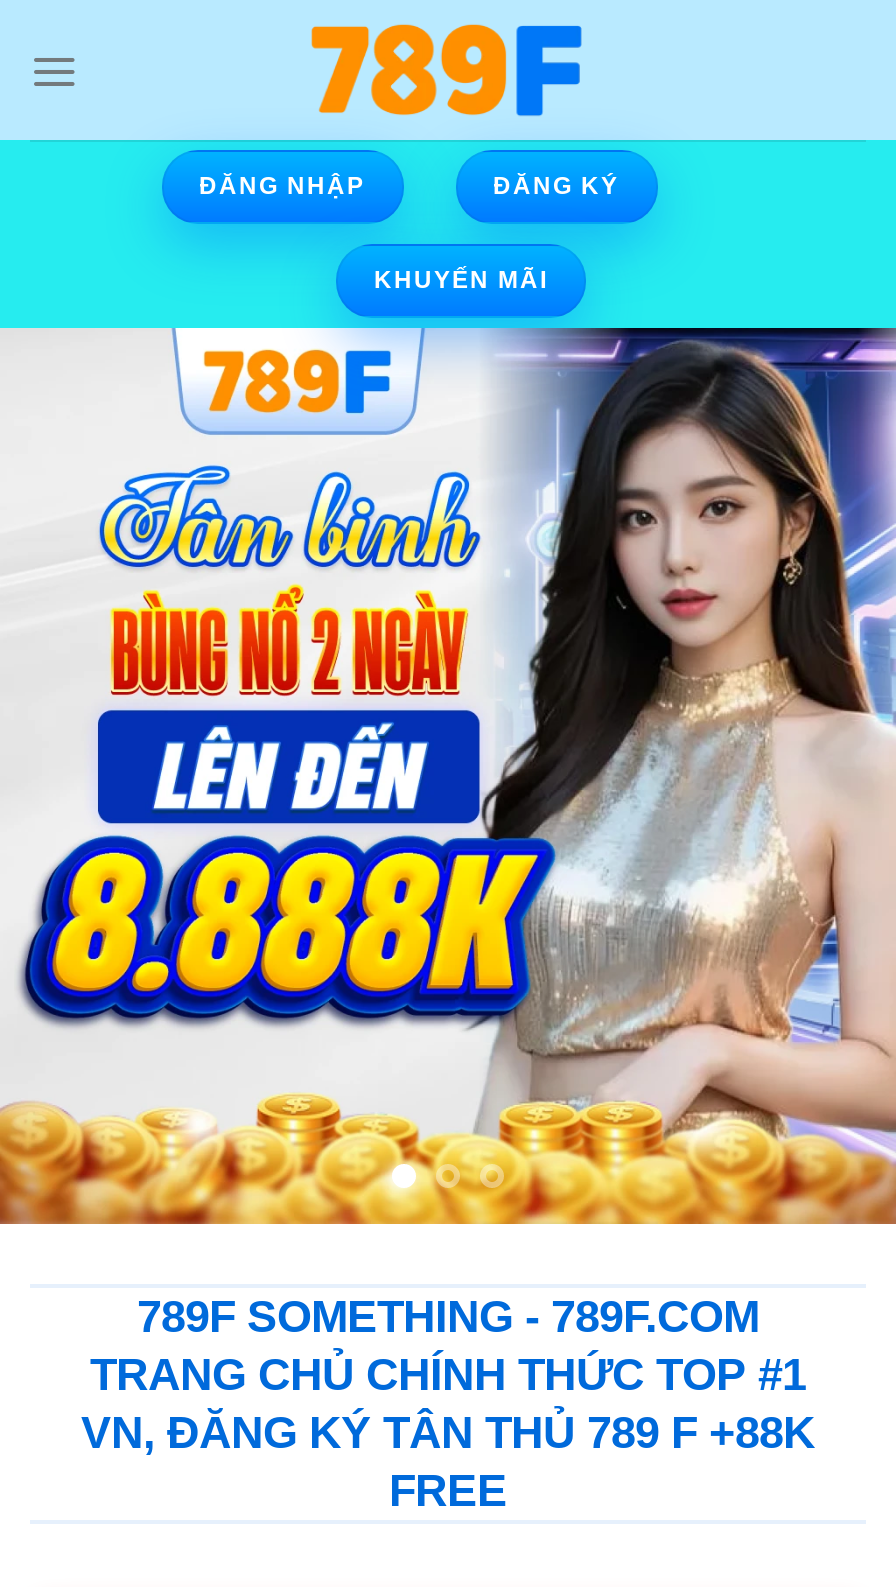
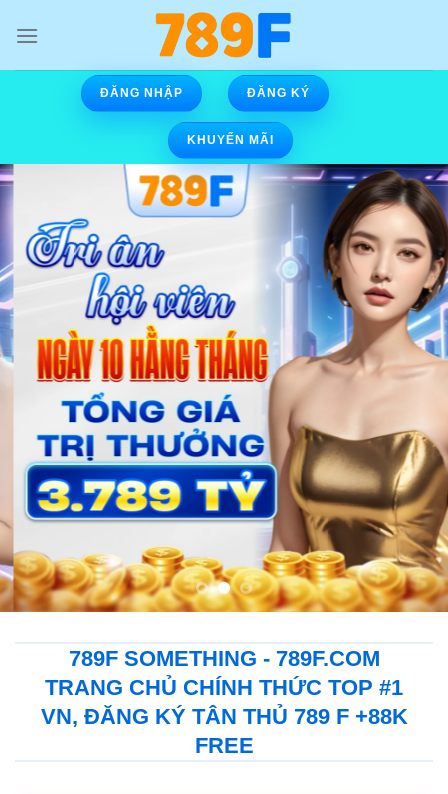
- [image]
+ [image]
